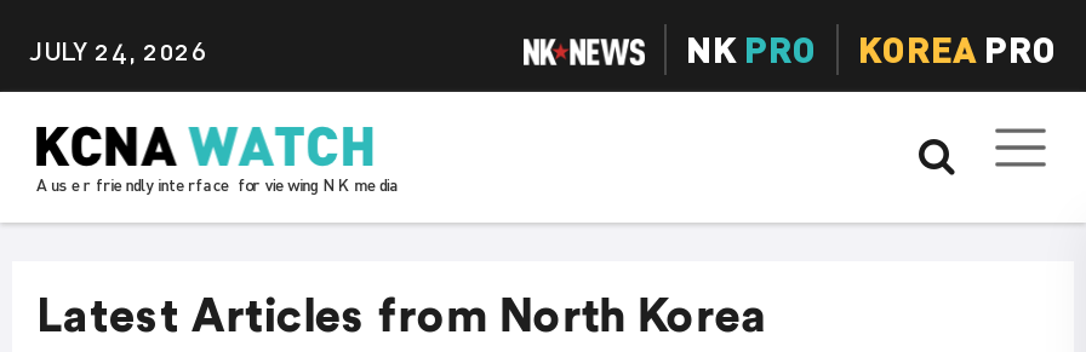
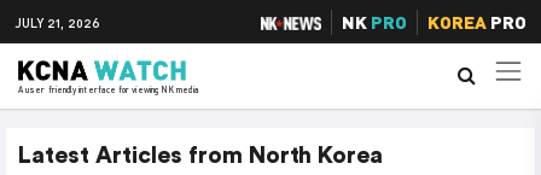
- JULY 24, 2026
+ JULY 21, 2026
